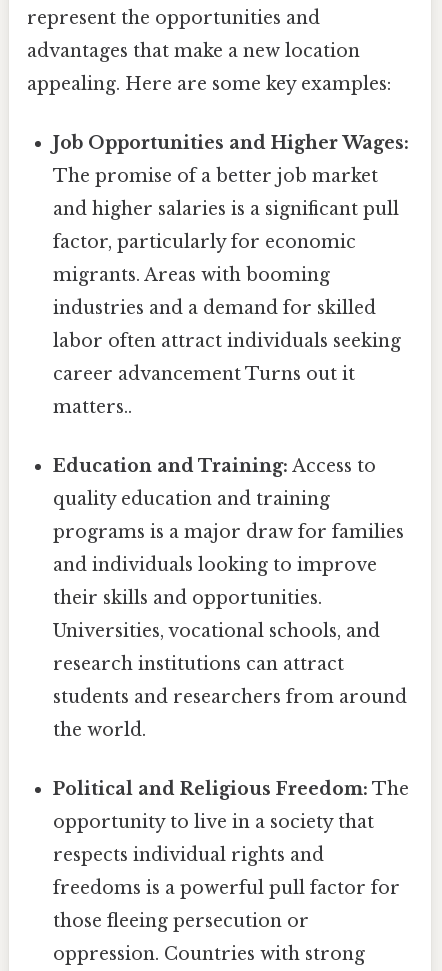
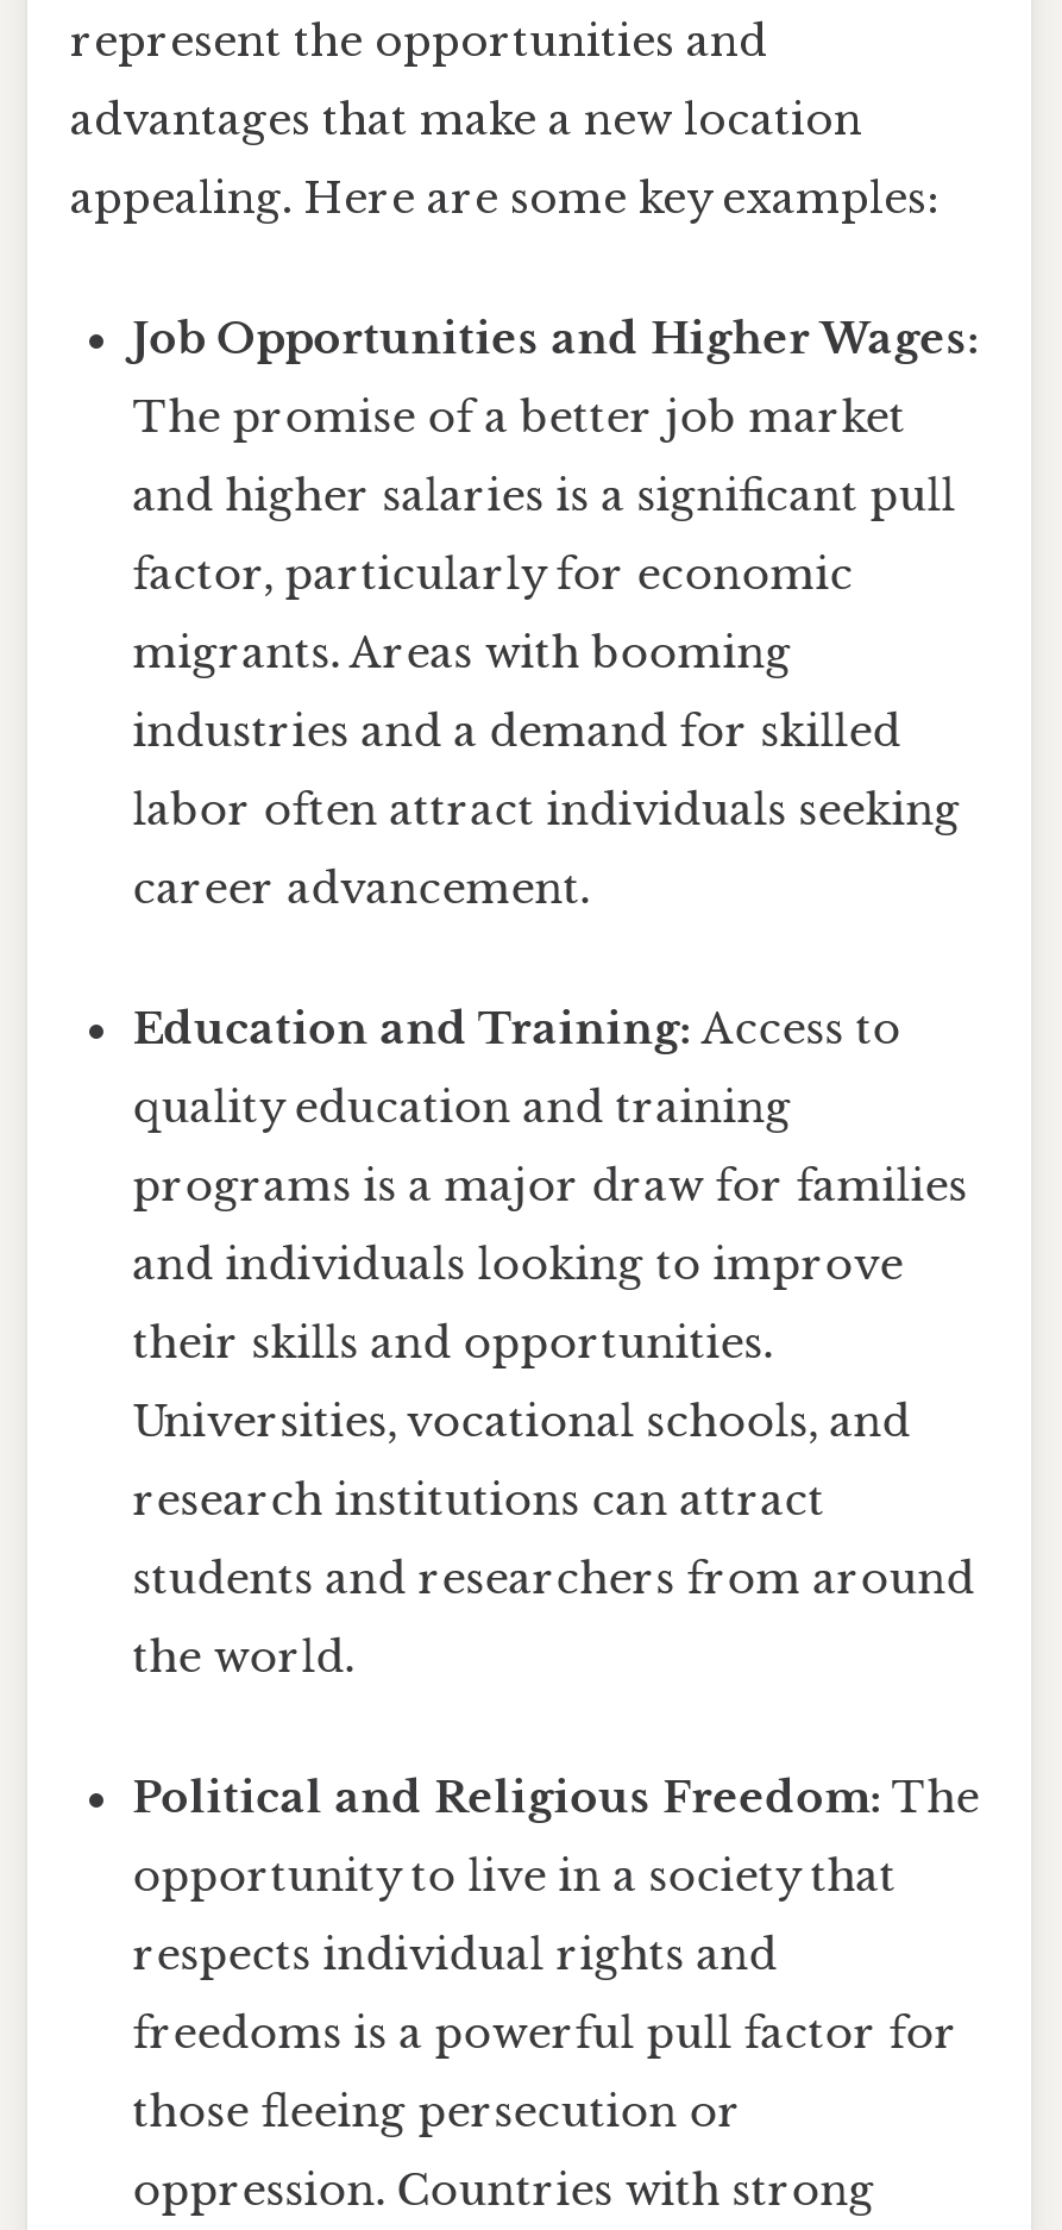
- career advancement Turns out it
- matters..
+ career advancement.
